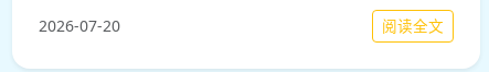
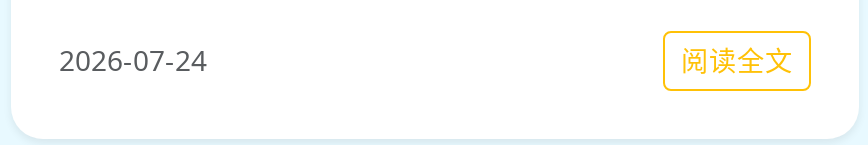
- 2026-07-20
+ 2026-07-24
